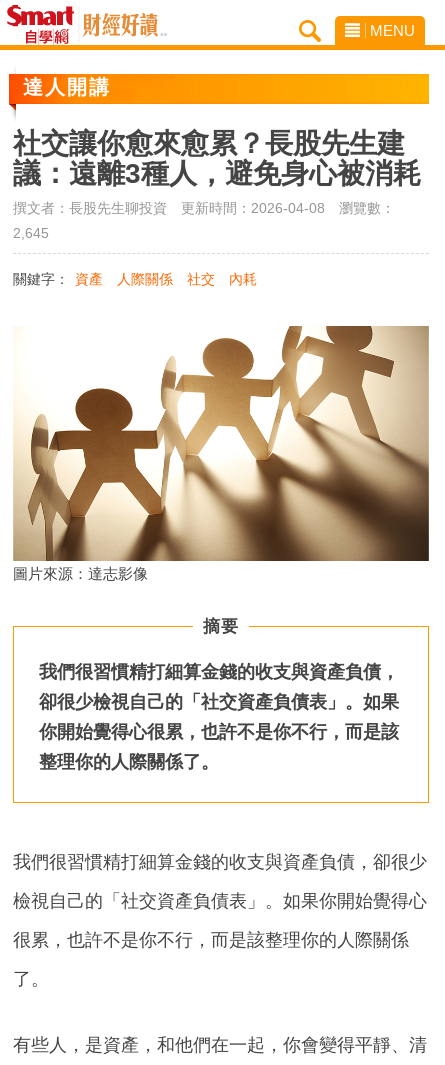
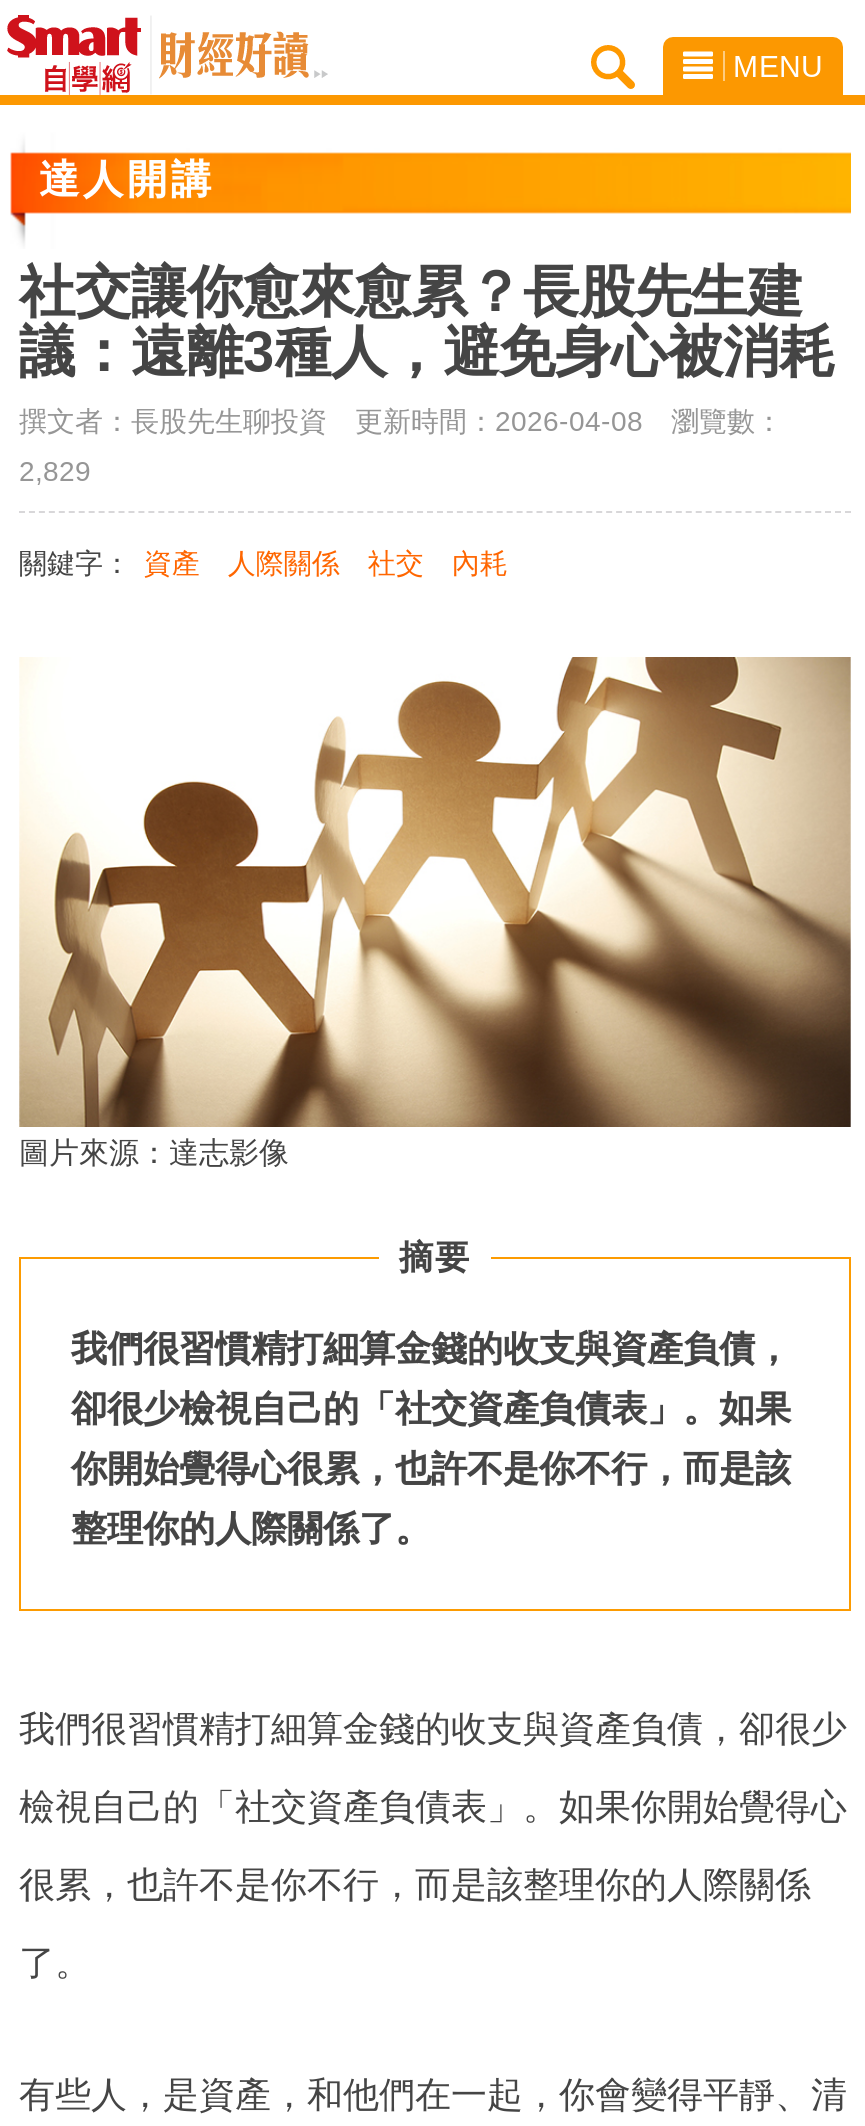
- 2,645
+ 2,829
